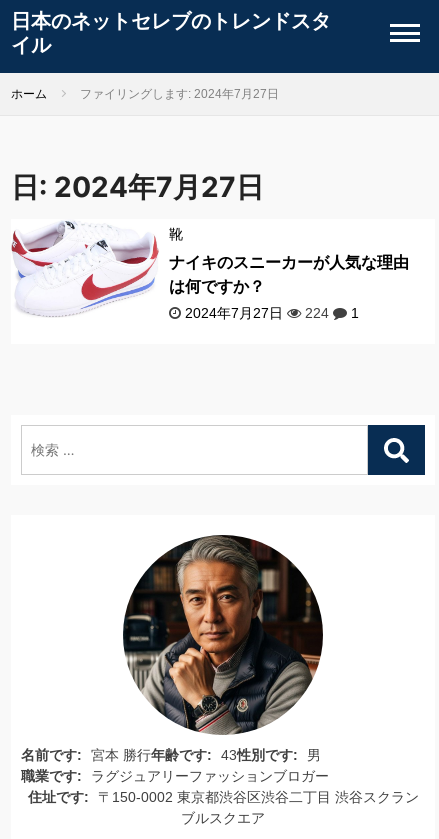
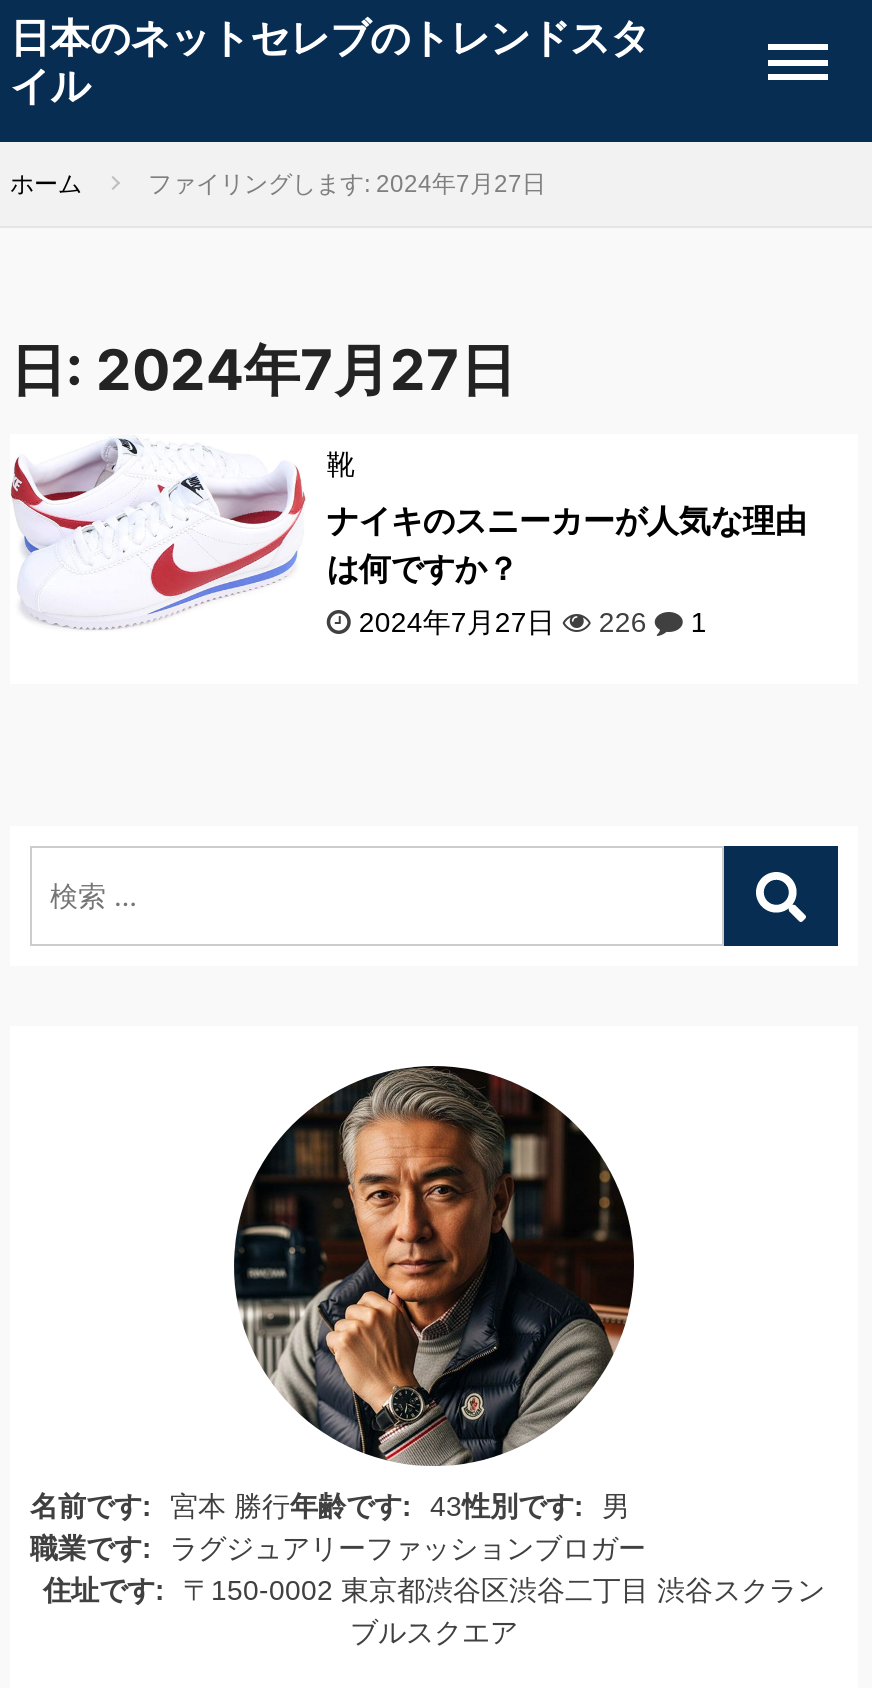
- 2024年7月27日 224 1
+ 2024年7月27日 226 1
